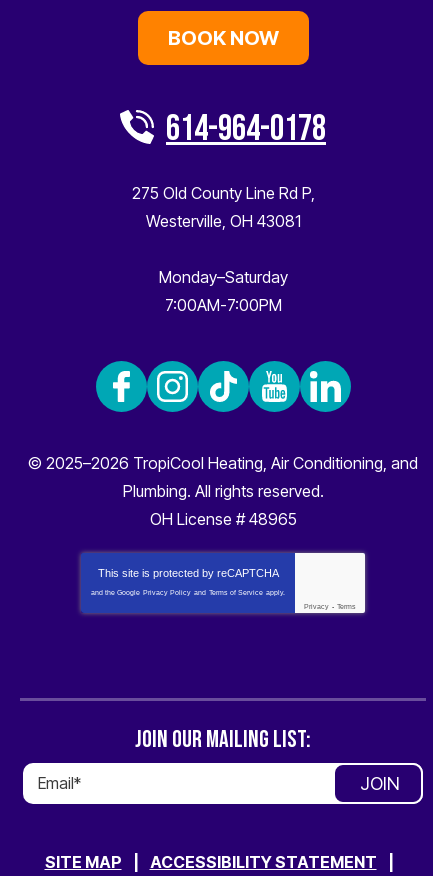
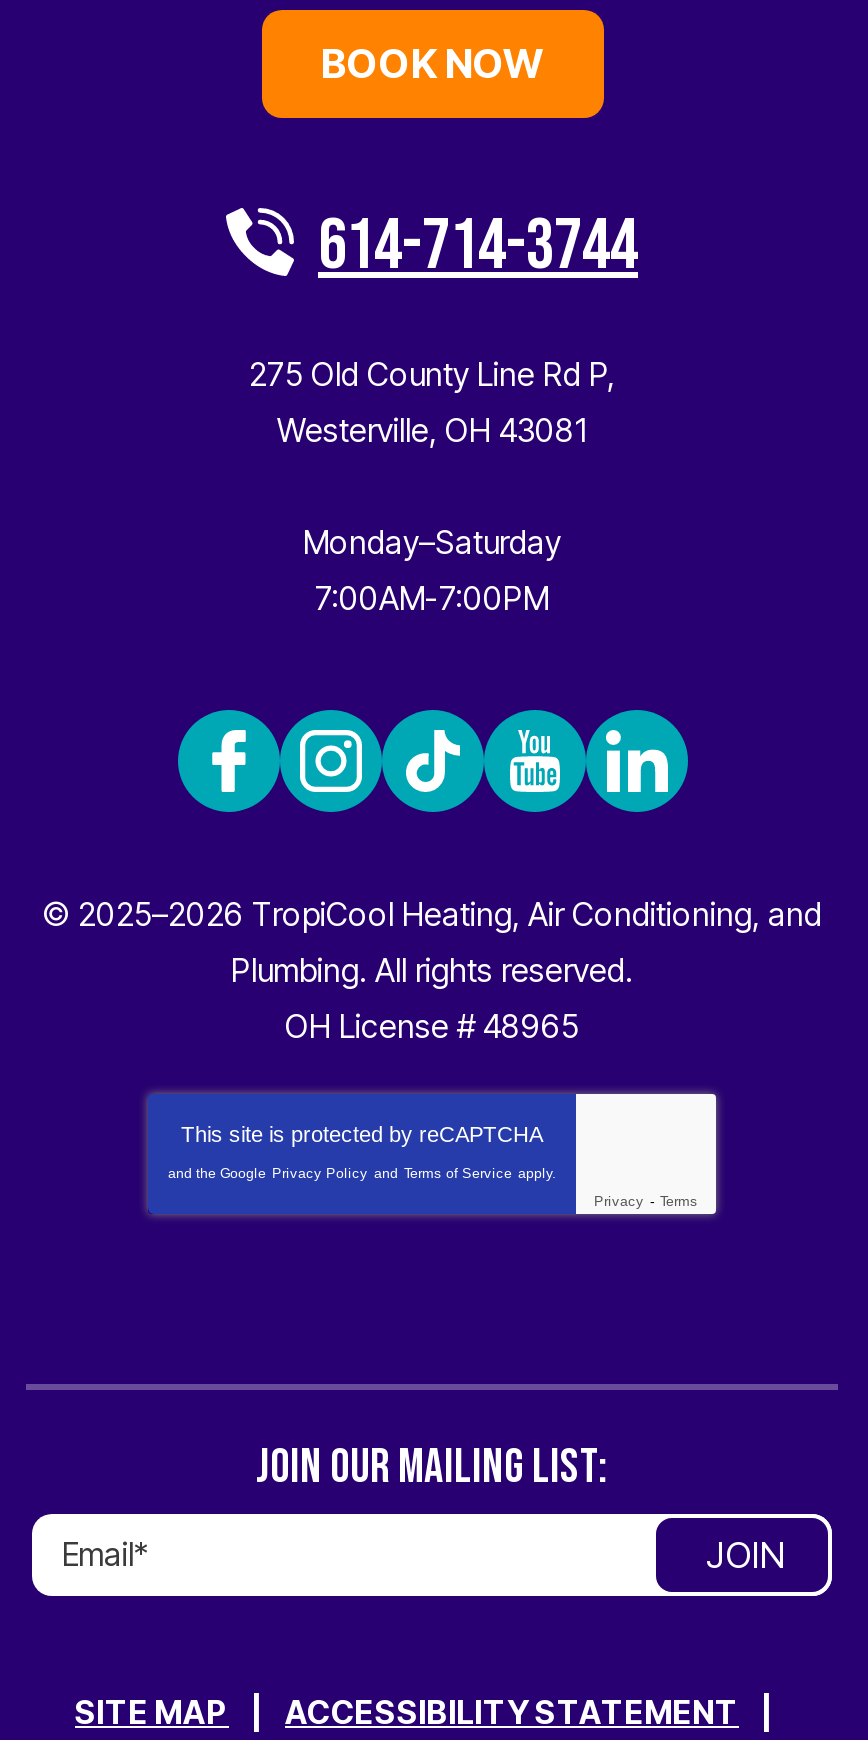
- 614-964-0178
+ 614-714-3744
